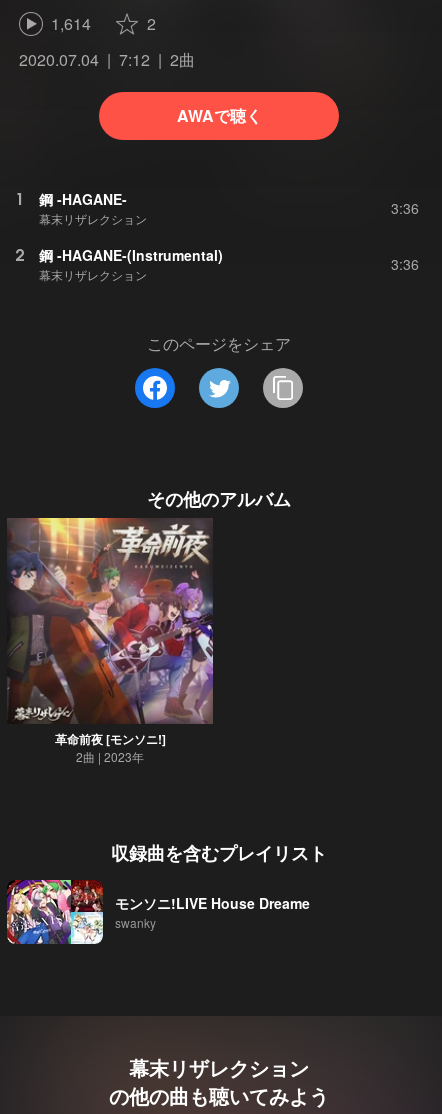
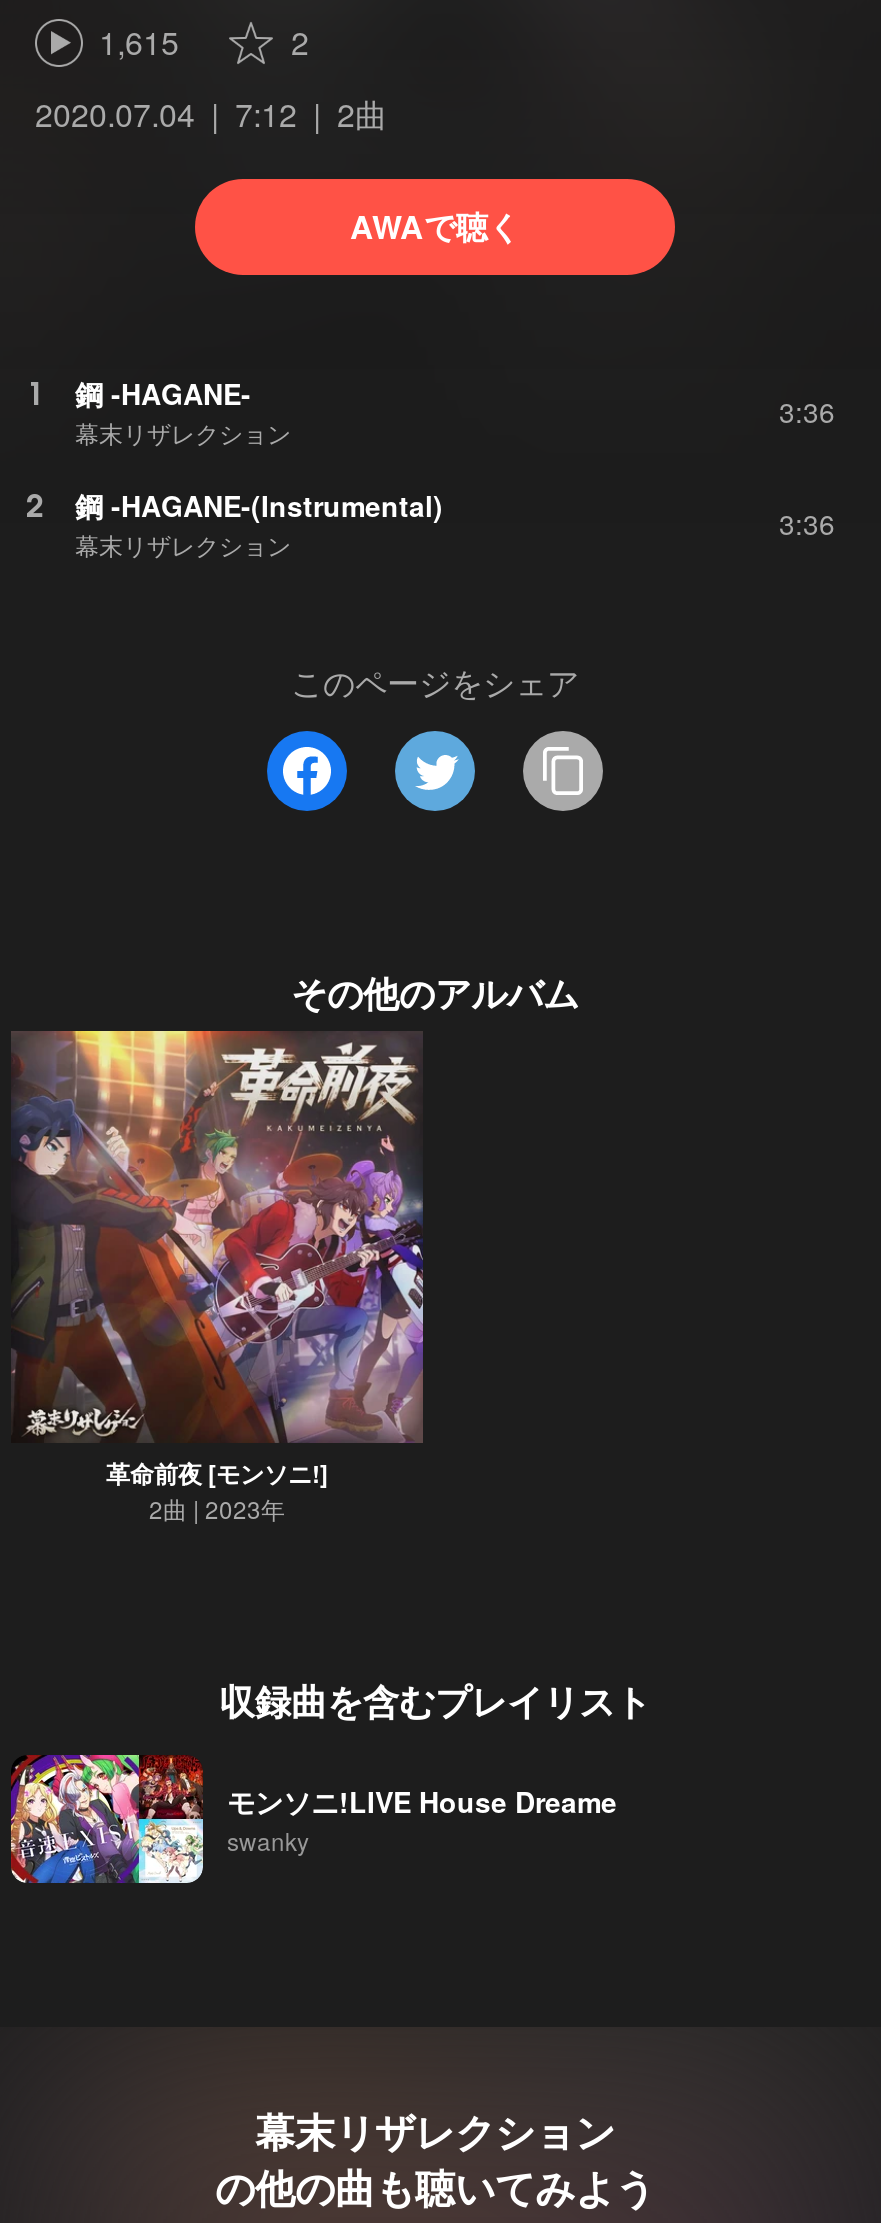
- 1,614
+ 1,615
